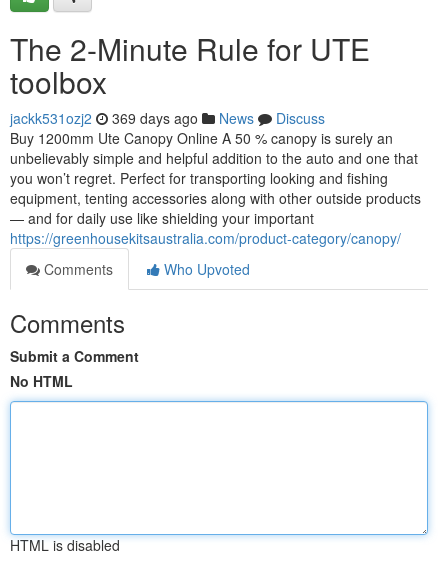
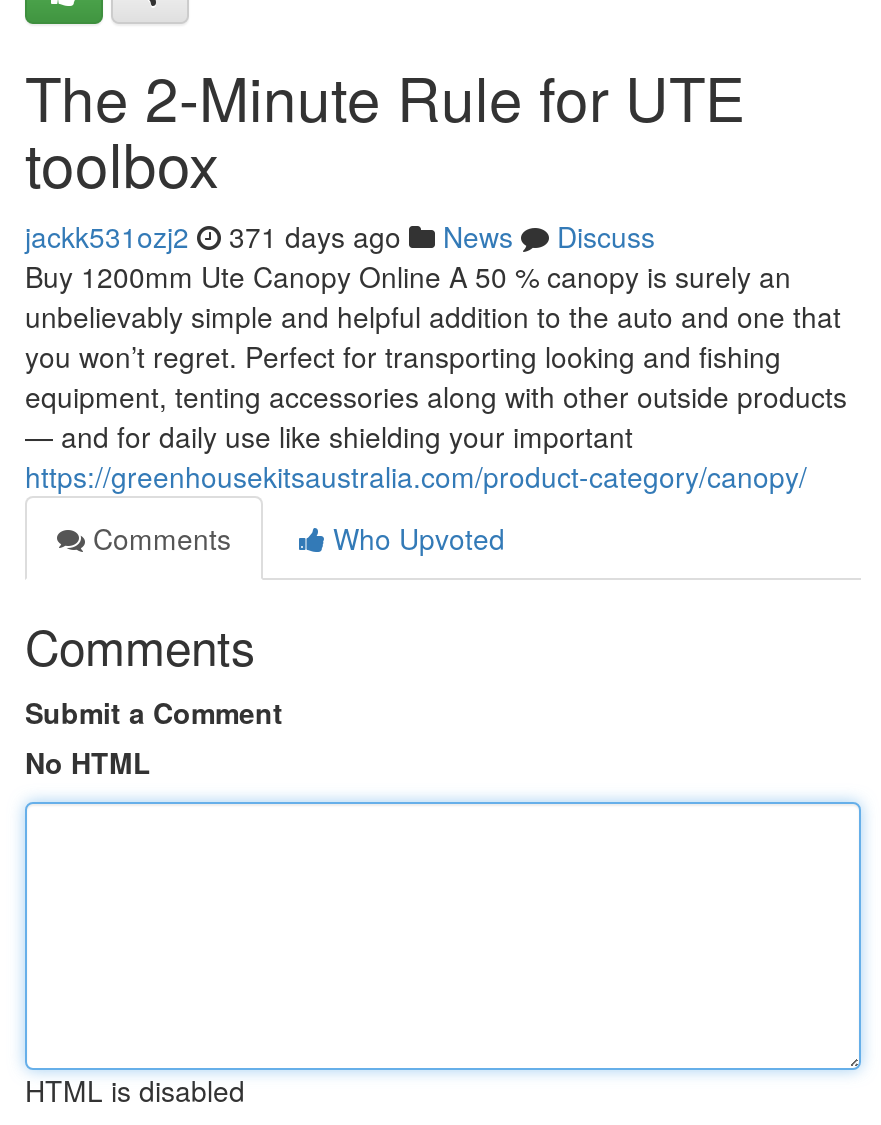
- jackk531ozj2 369 days ago News Discuss
+ jackk531ozj2 371 days ago News Discuss
